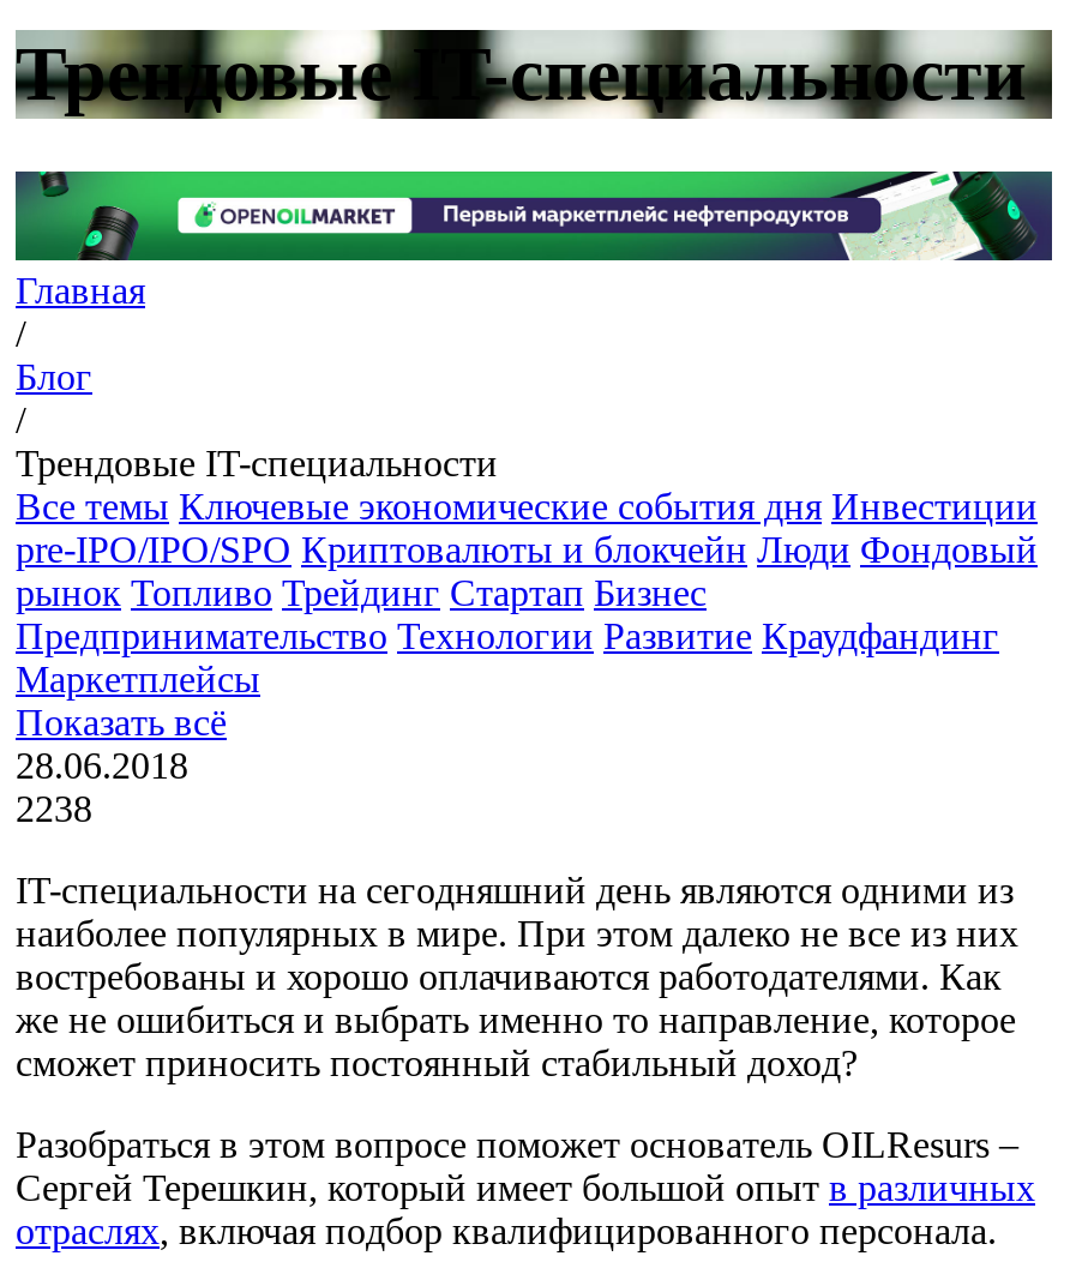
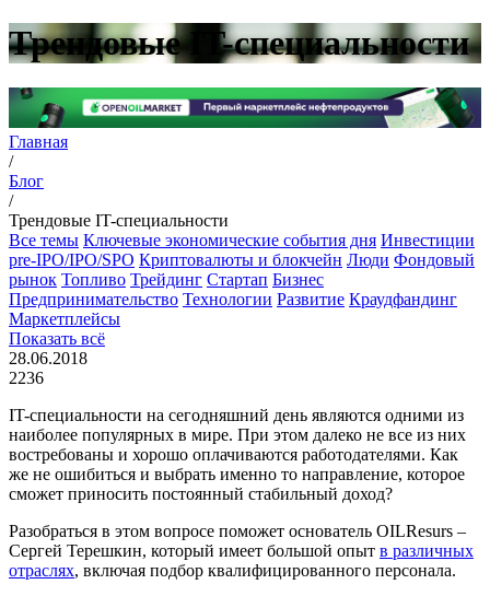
- 2238
+ 2236
